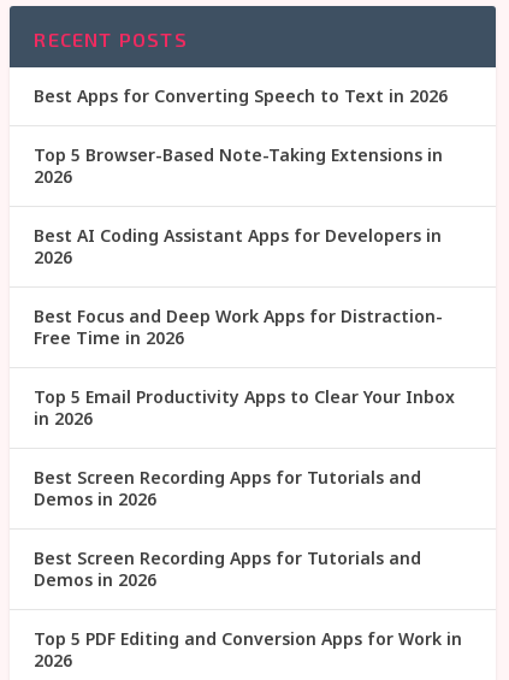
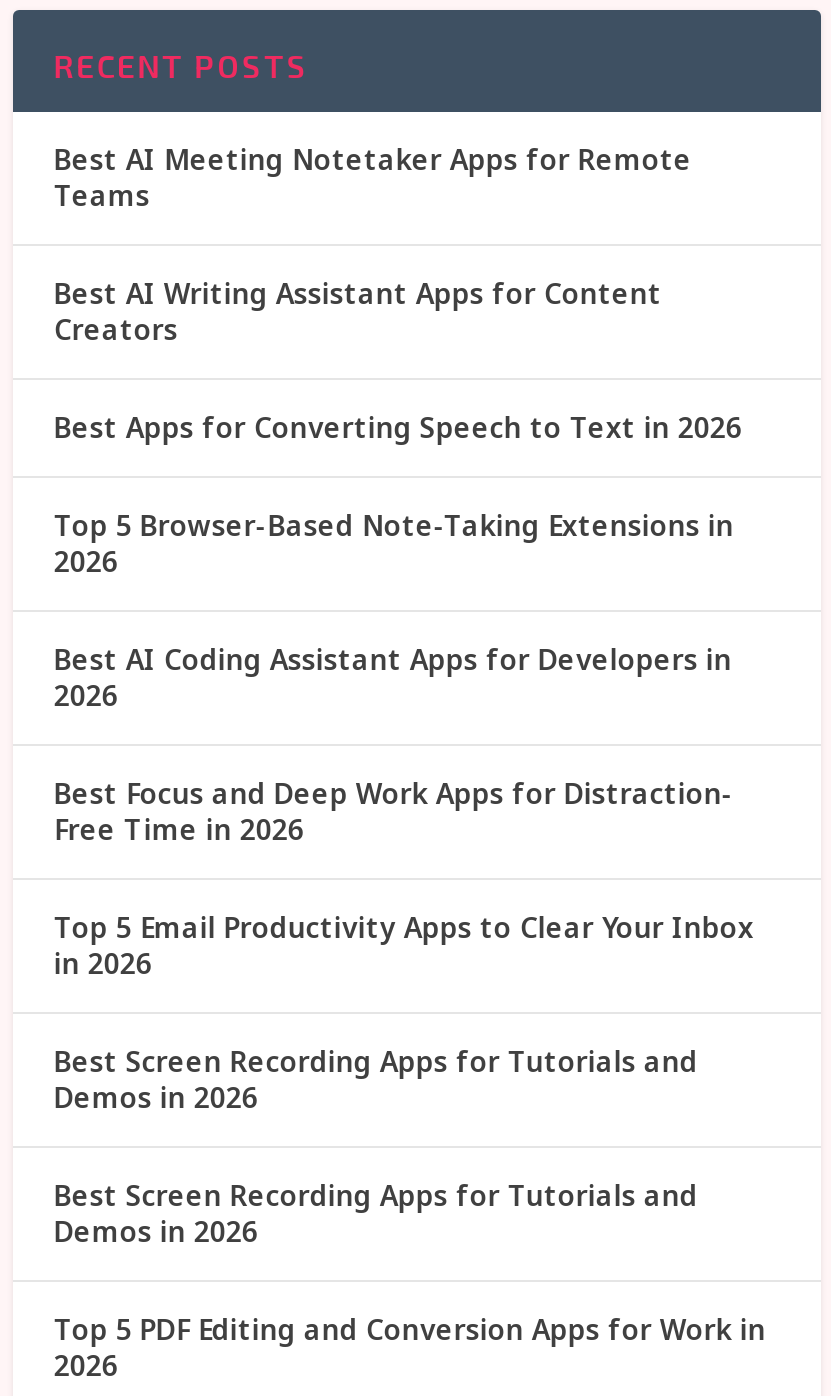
+ Best AI Meeting Notetaker Apps for Remote
+ Teams
+ Best AI Writing Assistant Apps for Content
+ Creators
